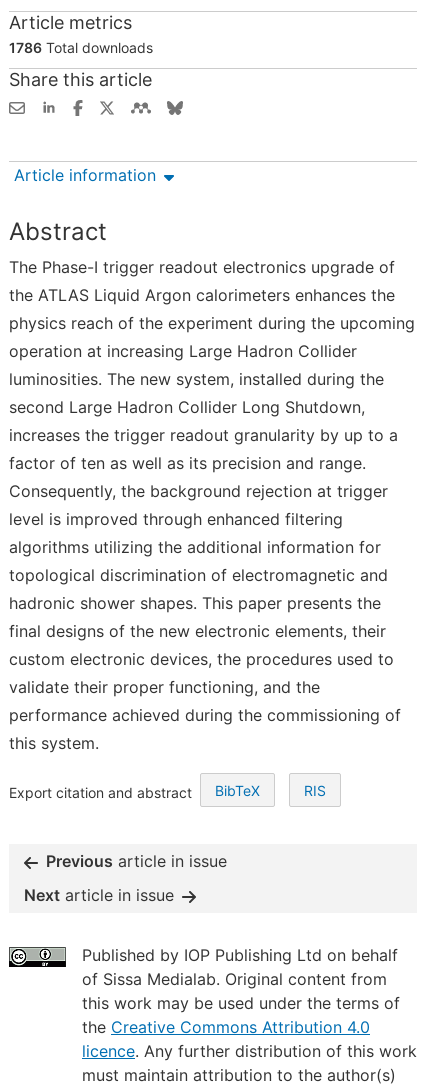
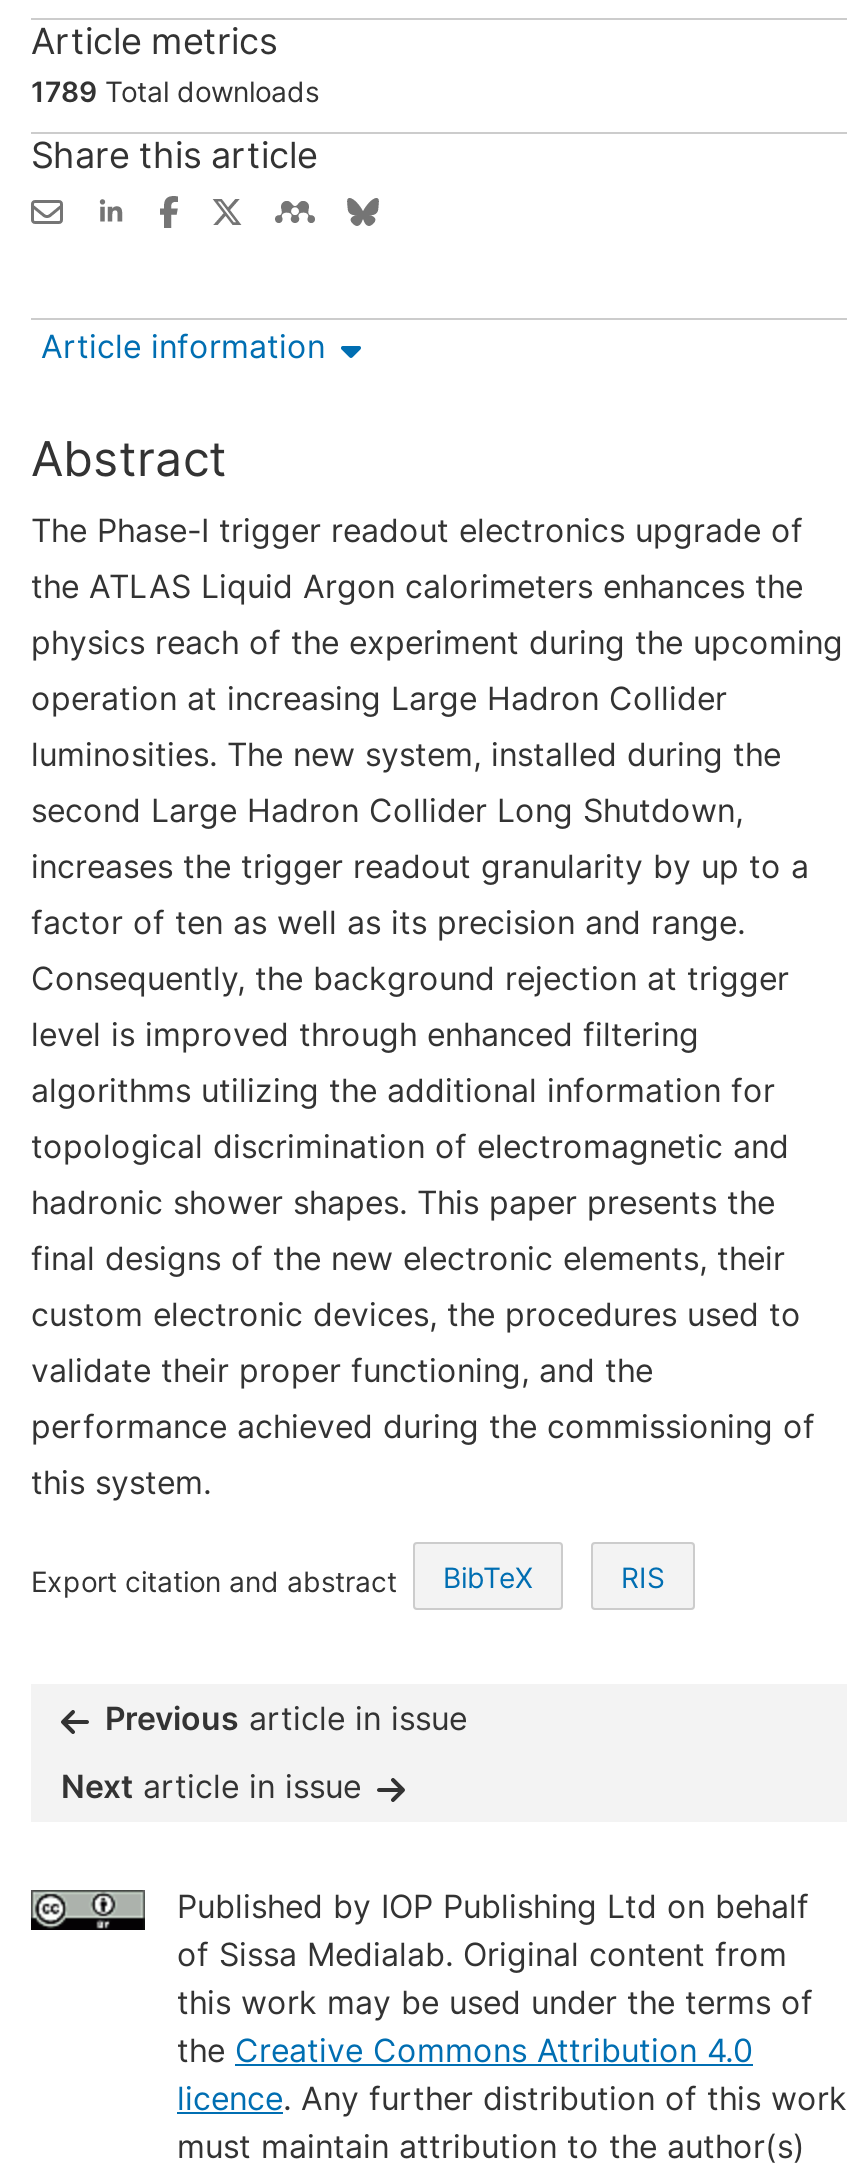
- 1786 Total downloads
+ 1789 Total downloads
